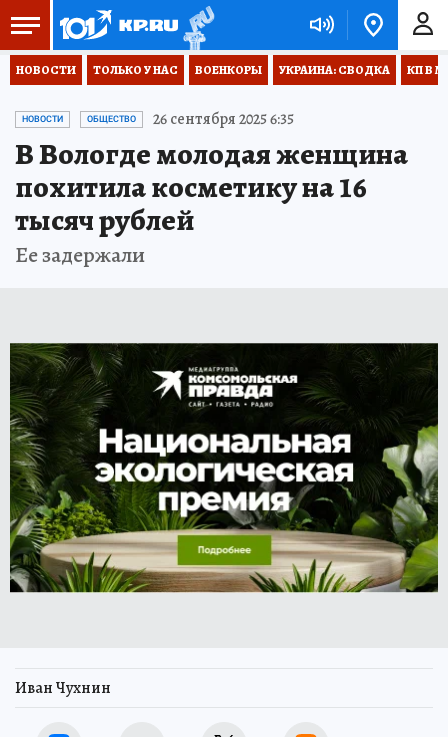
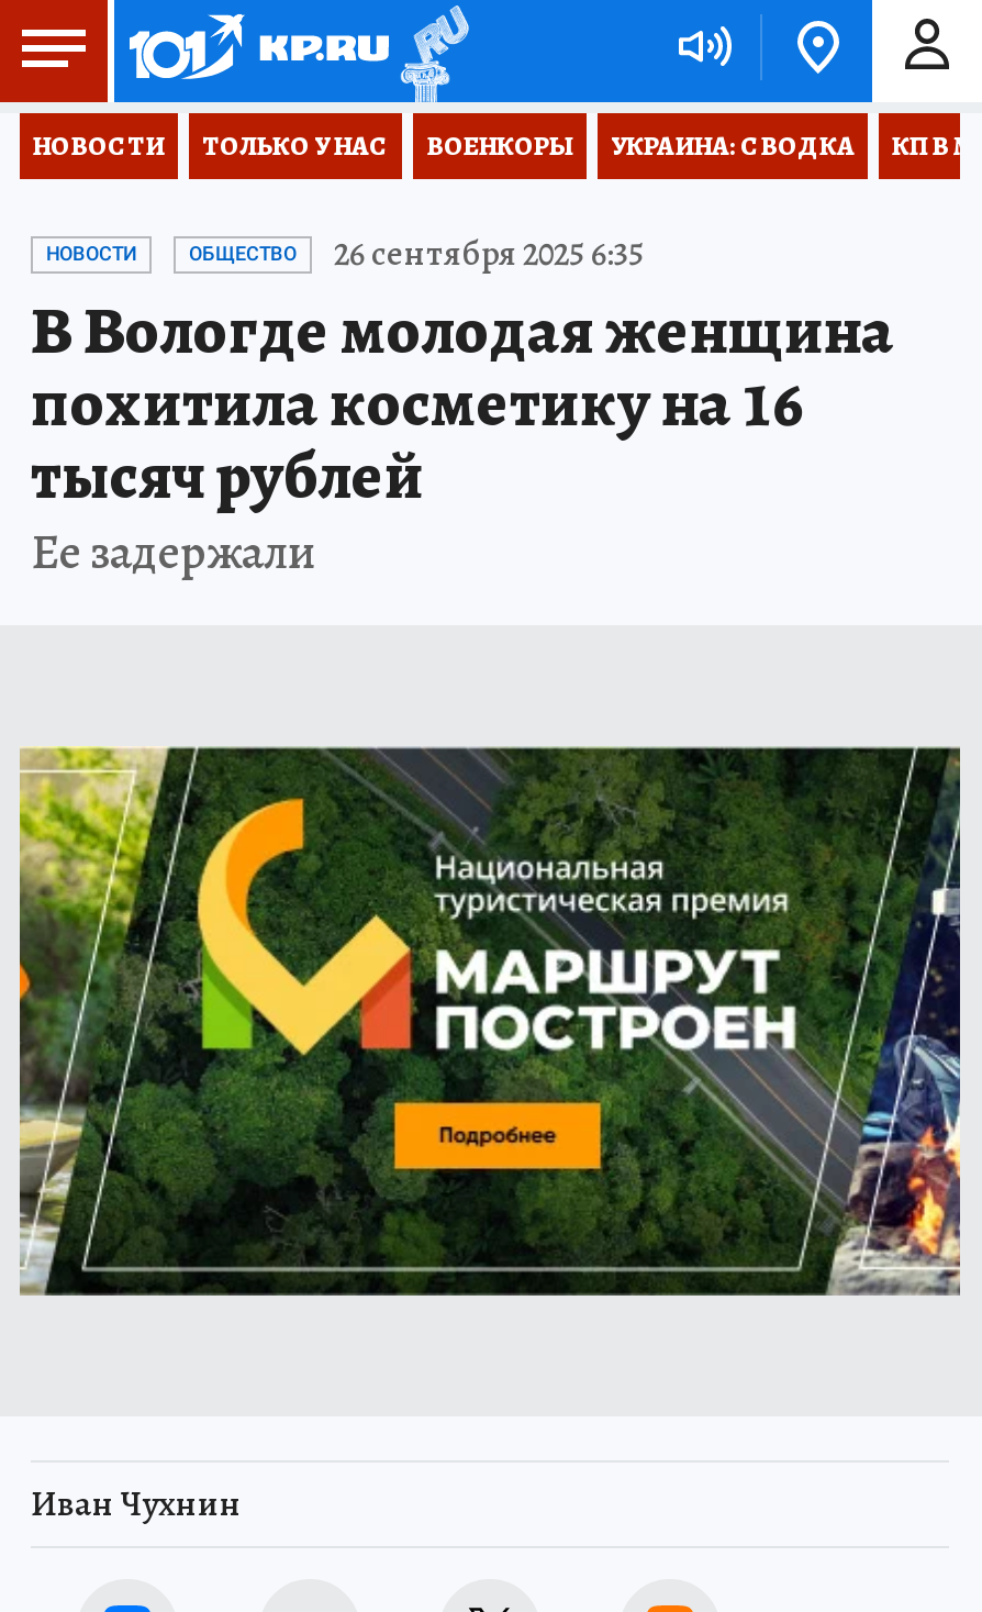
- [image]
+ [image]
